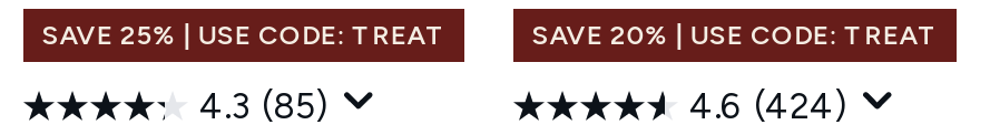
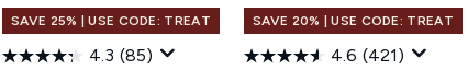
- 4.6 (424)
+ 4.6 (421)
